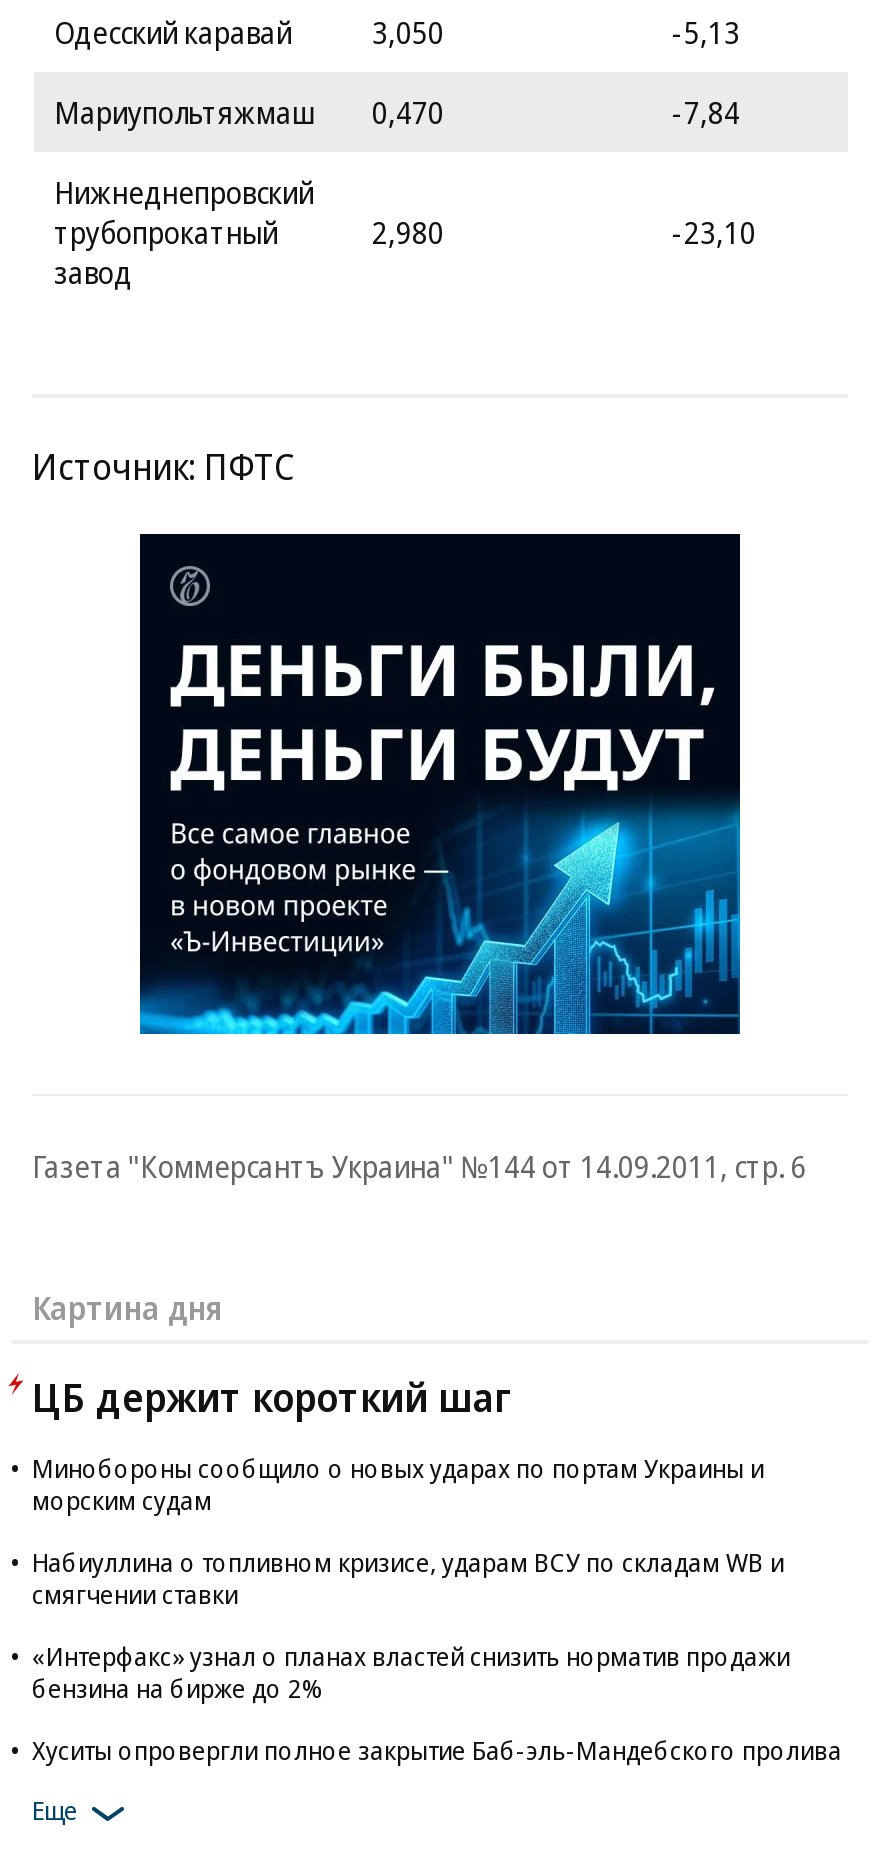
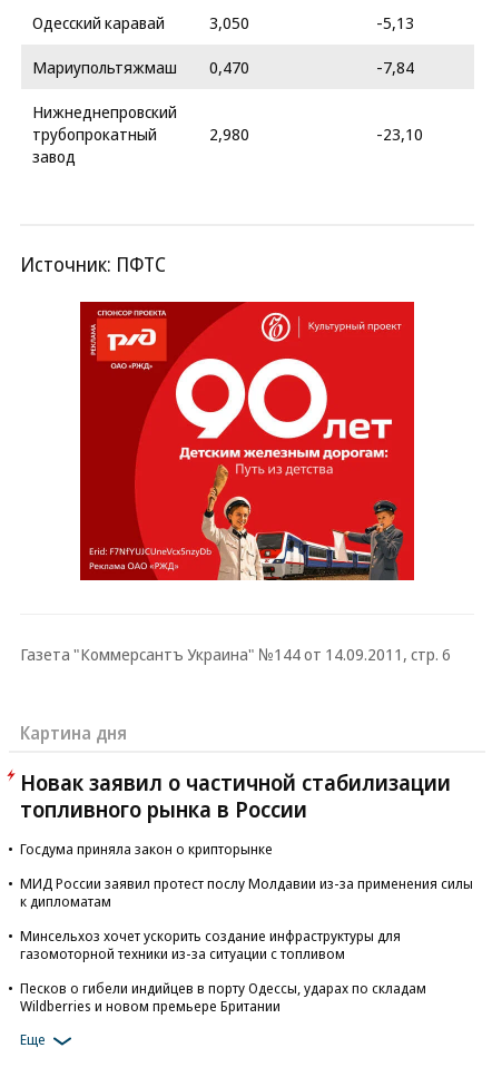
- [image]
+ [image]

- ЦБ держит короткий шаг
+ Новак заявил о частичной стабилизации
+ топливного рынка в России

- Минобороны сообщило о новых ударах по портам Украины и
- морским судам
+ Госдума приняла закон о крипторынке

- Набиуллина о топливном кризисе, ударам ВСУ по складам WB и
- смягчении ставки
+ МИД России заявил протест послу Молдавии из-за применения силы
+ к дипломатам

- «Интерфакс» узнал о планах властей снизить норматив продажи
- бензина на бирже до 2%
+ Минсельхоз хочет ускорить создание инфраструктуры для
+ газомоторной техники из-за ситуации с топливом

- Хуситы опровергли полное закрытие Баб-эль-Мандебского пролива
+ Песков о гибели индийцев в порту Одессы, ударах по складам
+ Wildberries и новом премьере Британии
